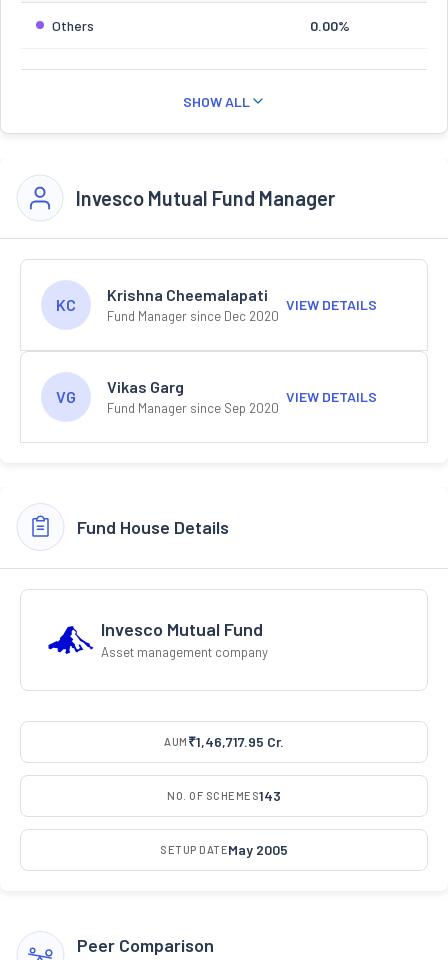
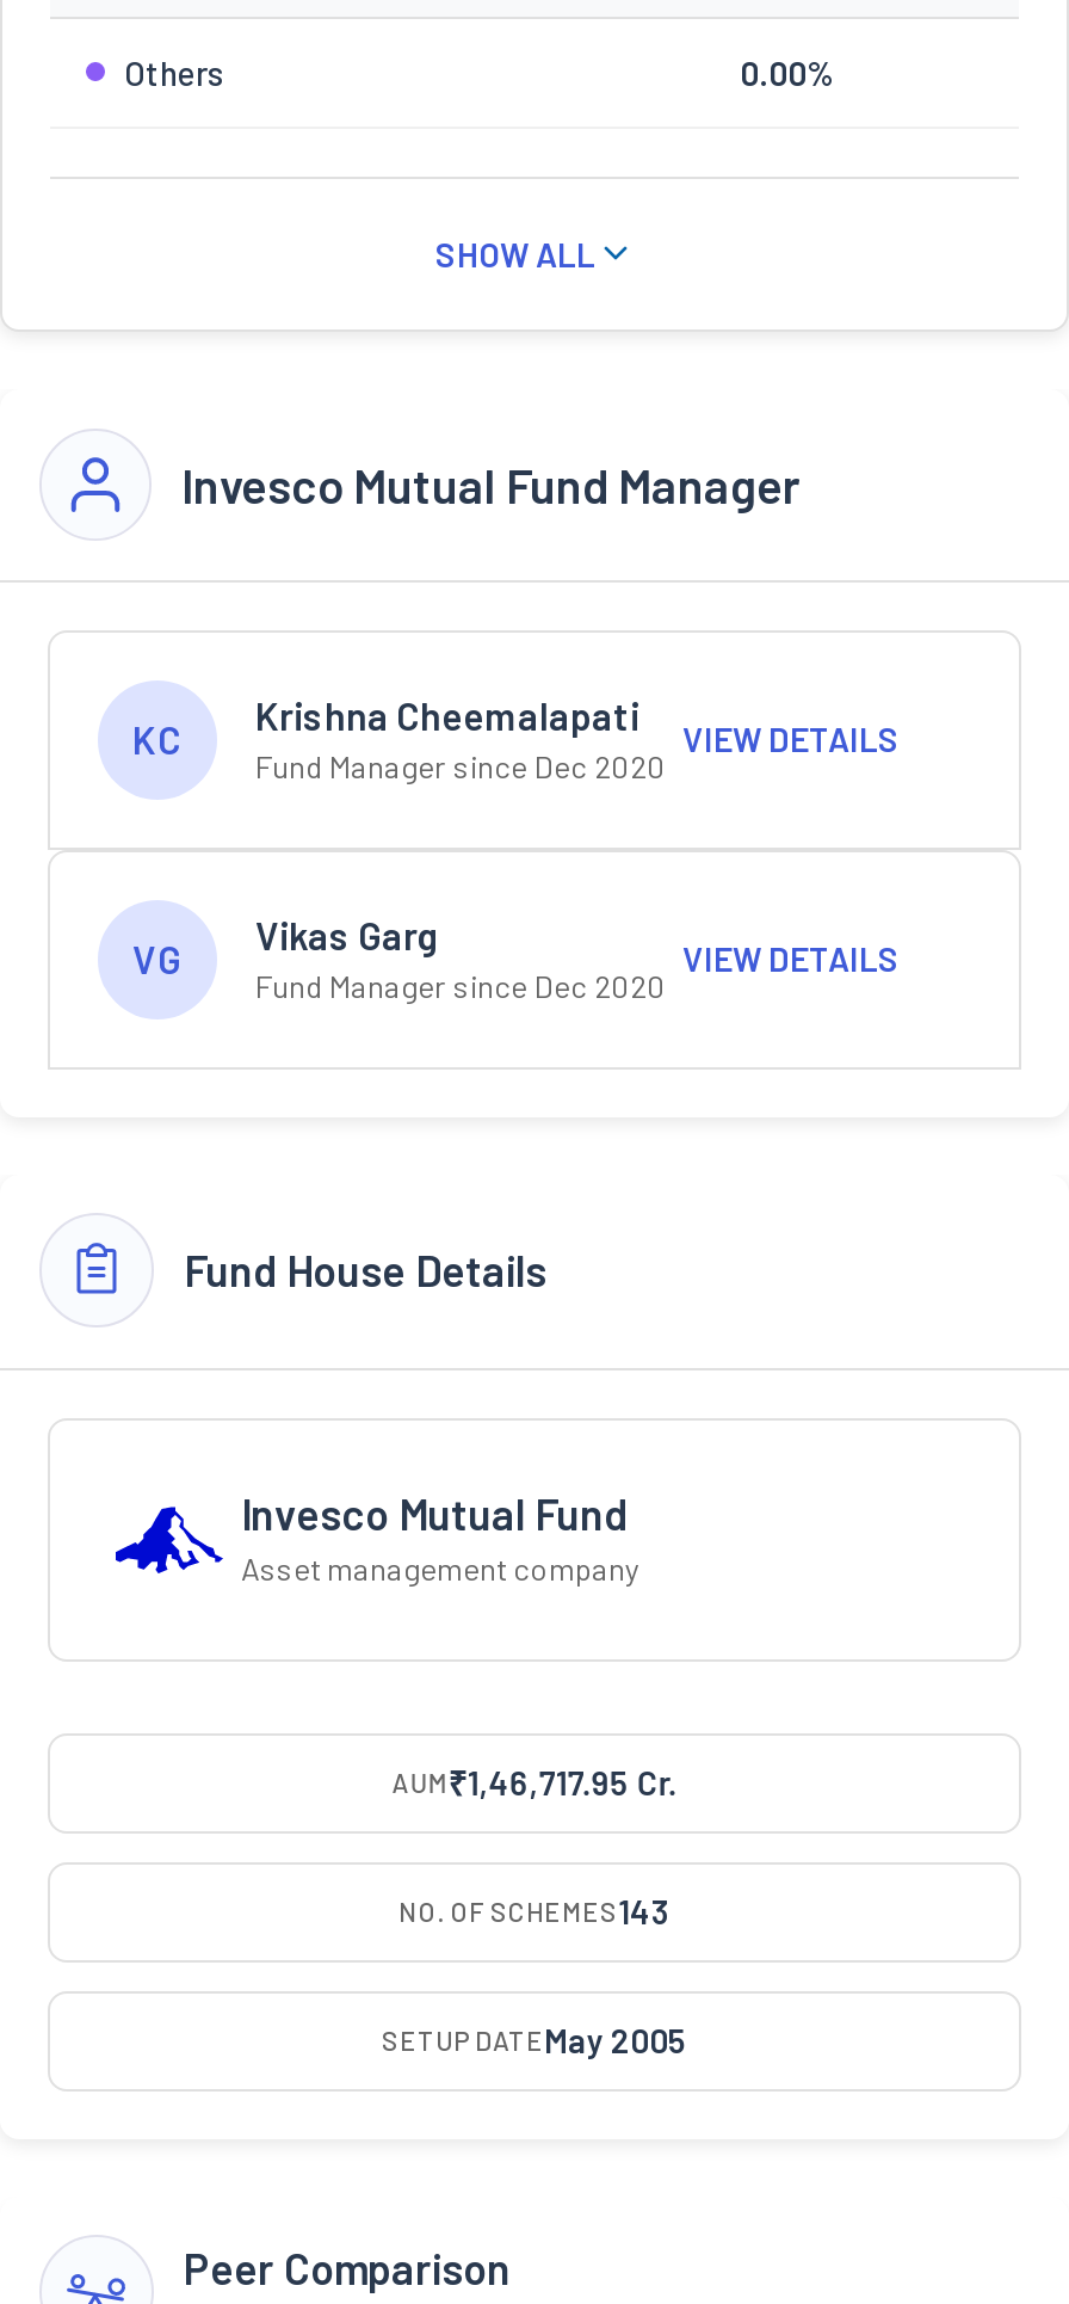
- Fund Manager since Sep 2020
+ Fund Manager since Dec 2020
